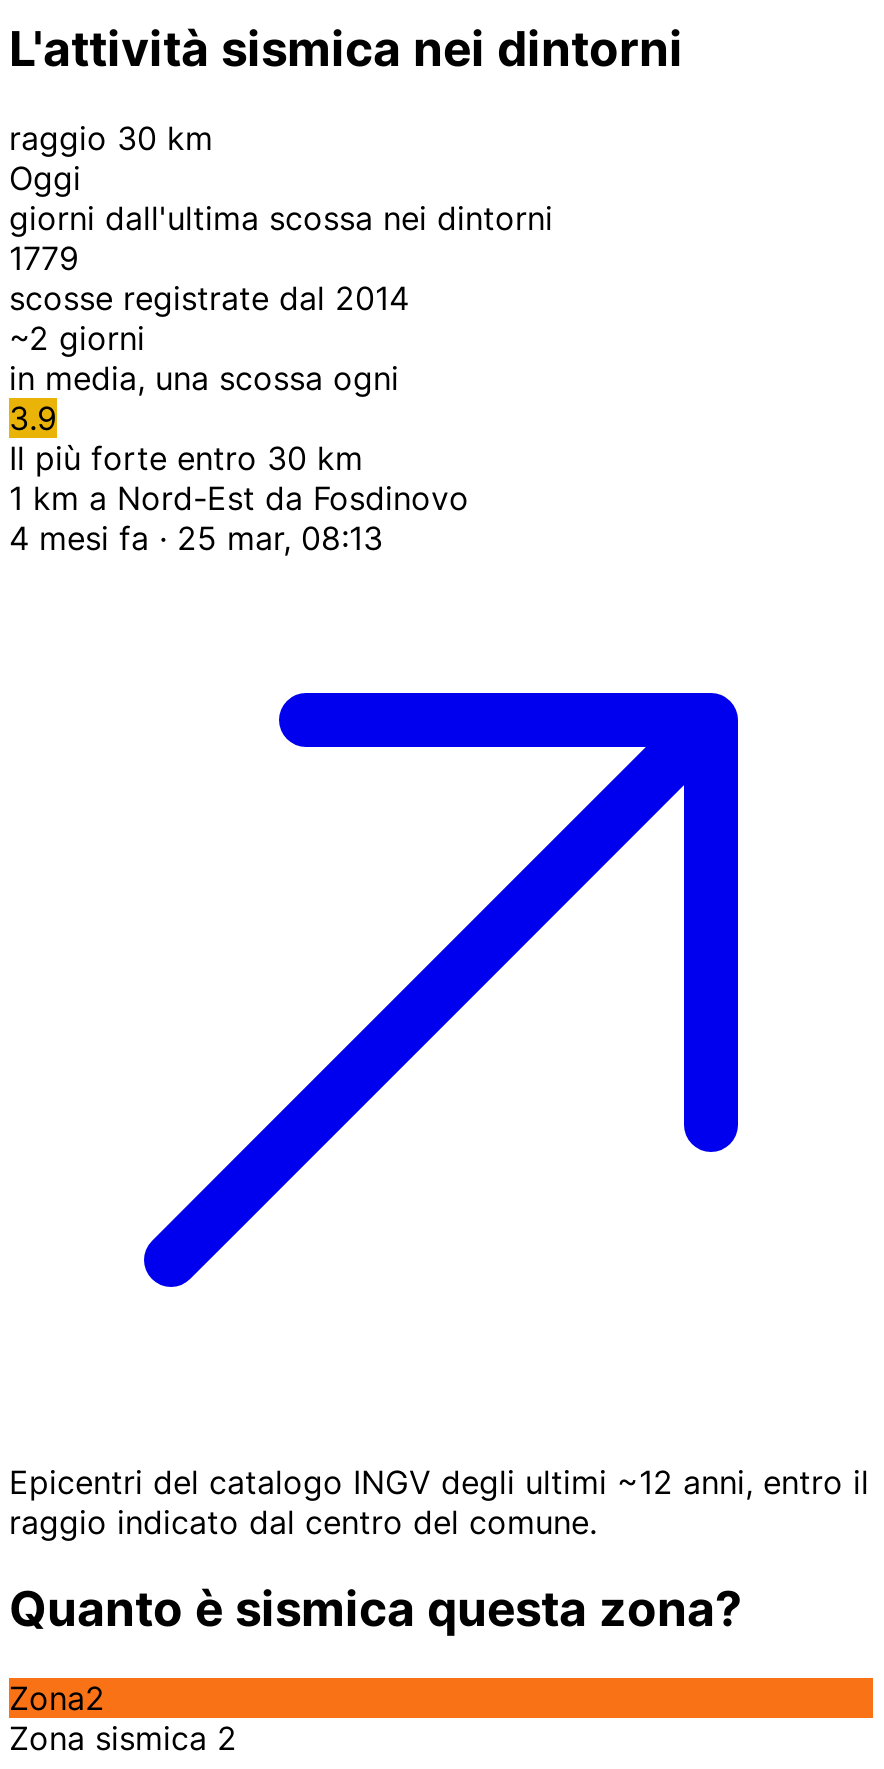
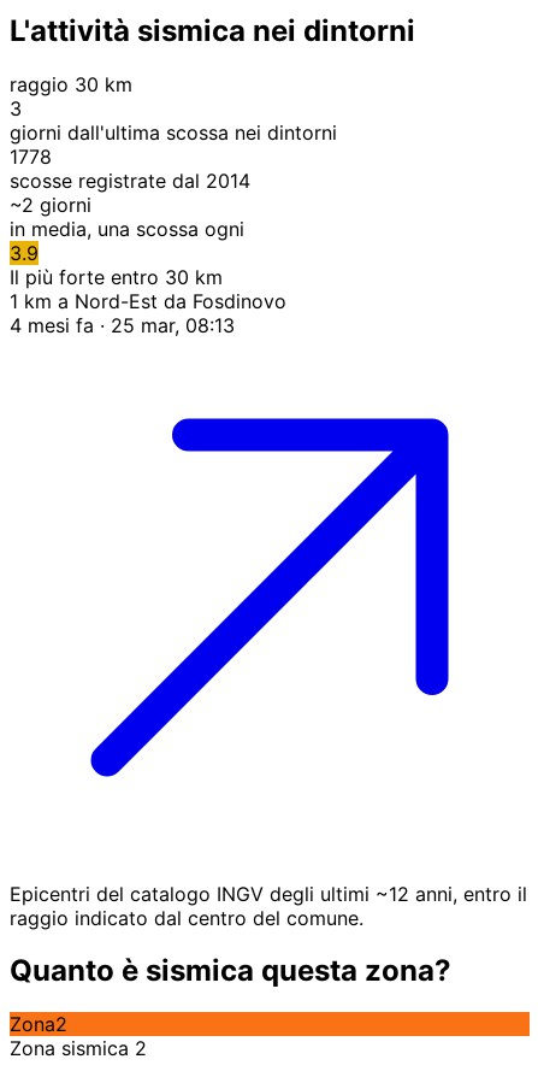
- Oggi
+ 3

- 1779
+ 1778
